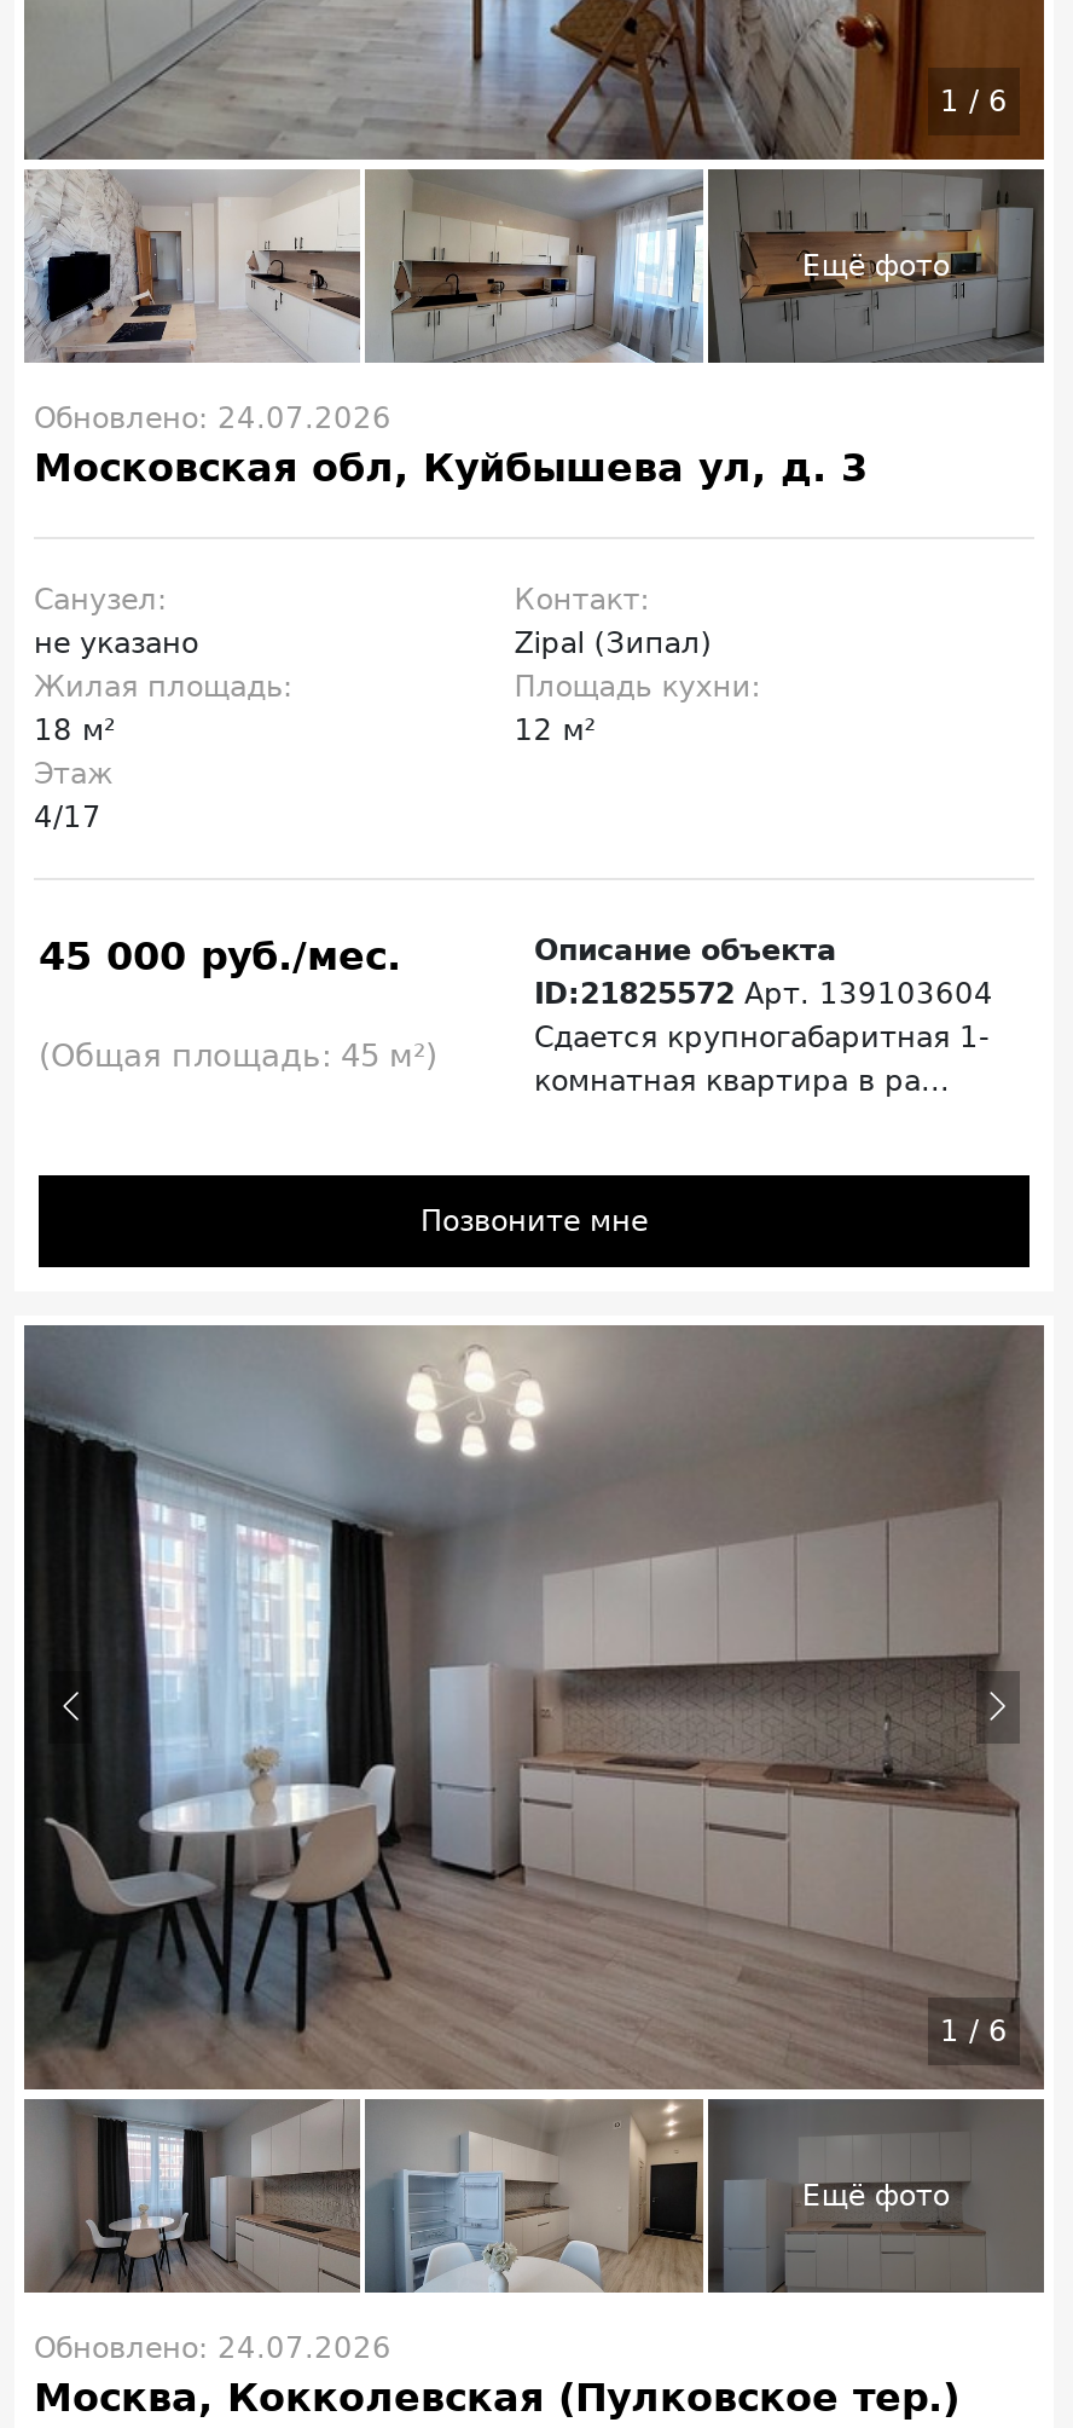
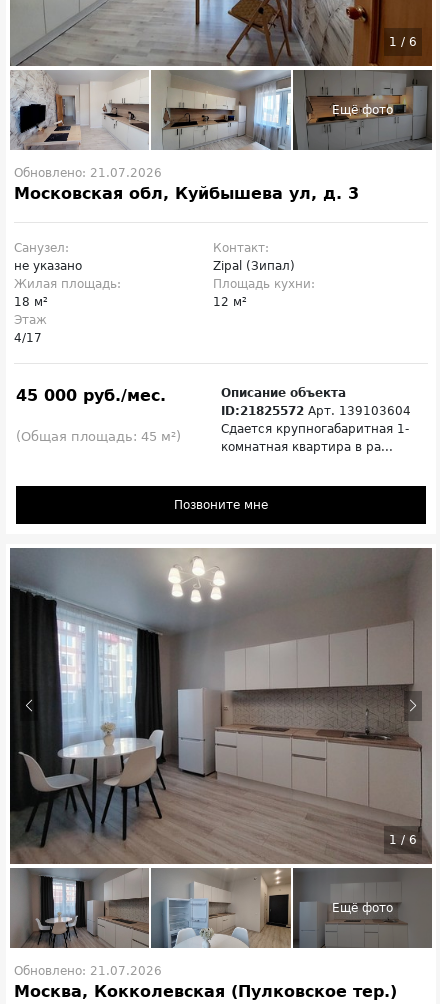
- Обновлено: 24.07.2026
+ Обновлено: 21.07.2026

- Обновлено: 24.07.2026
+ Обновлено: 21.07.2026
